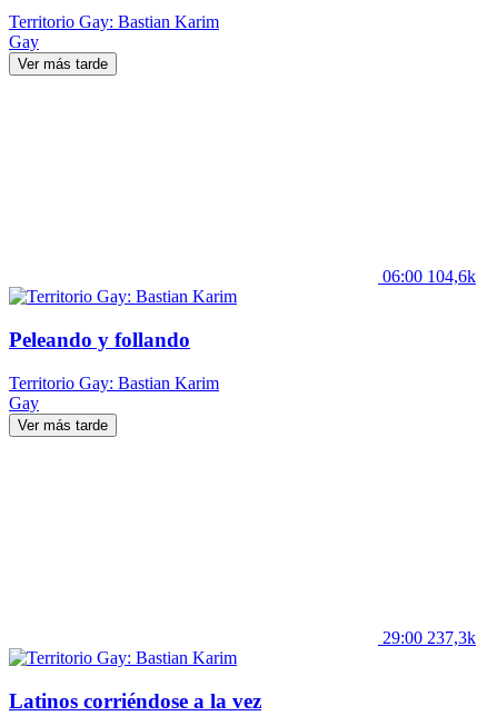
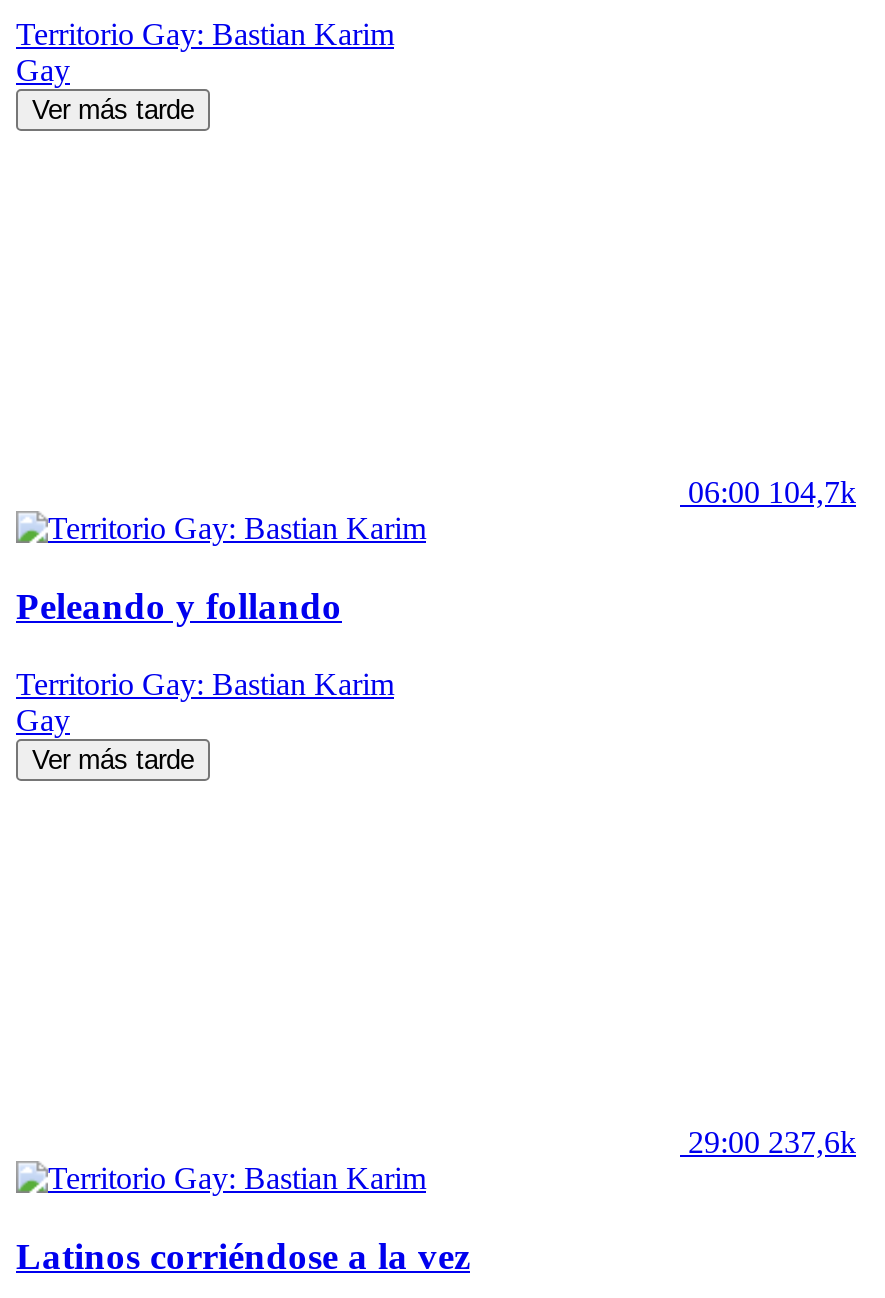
- 06:00 104,6k
+ 06:00 104,7k

- 29:00 237,3k
+ 29:00 237,6k
